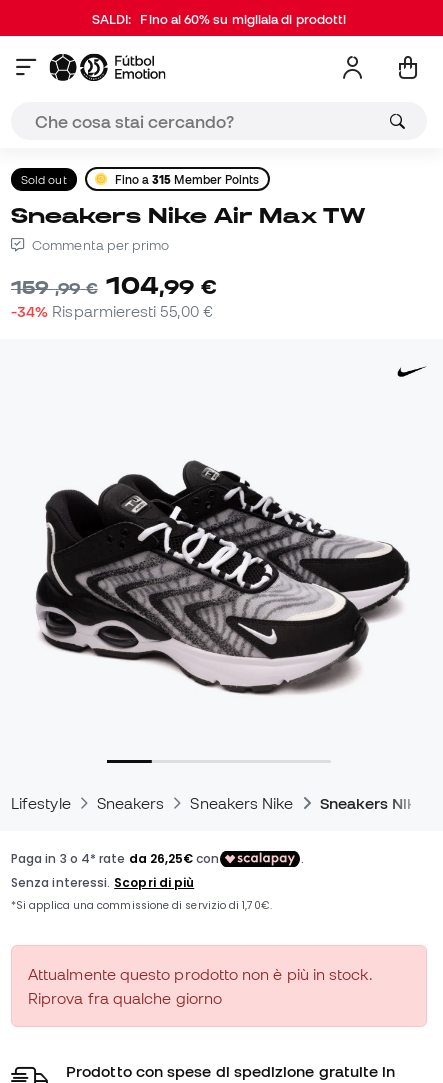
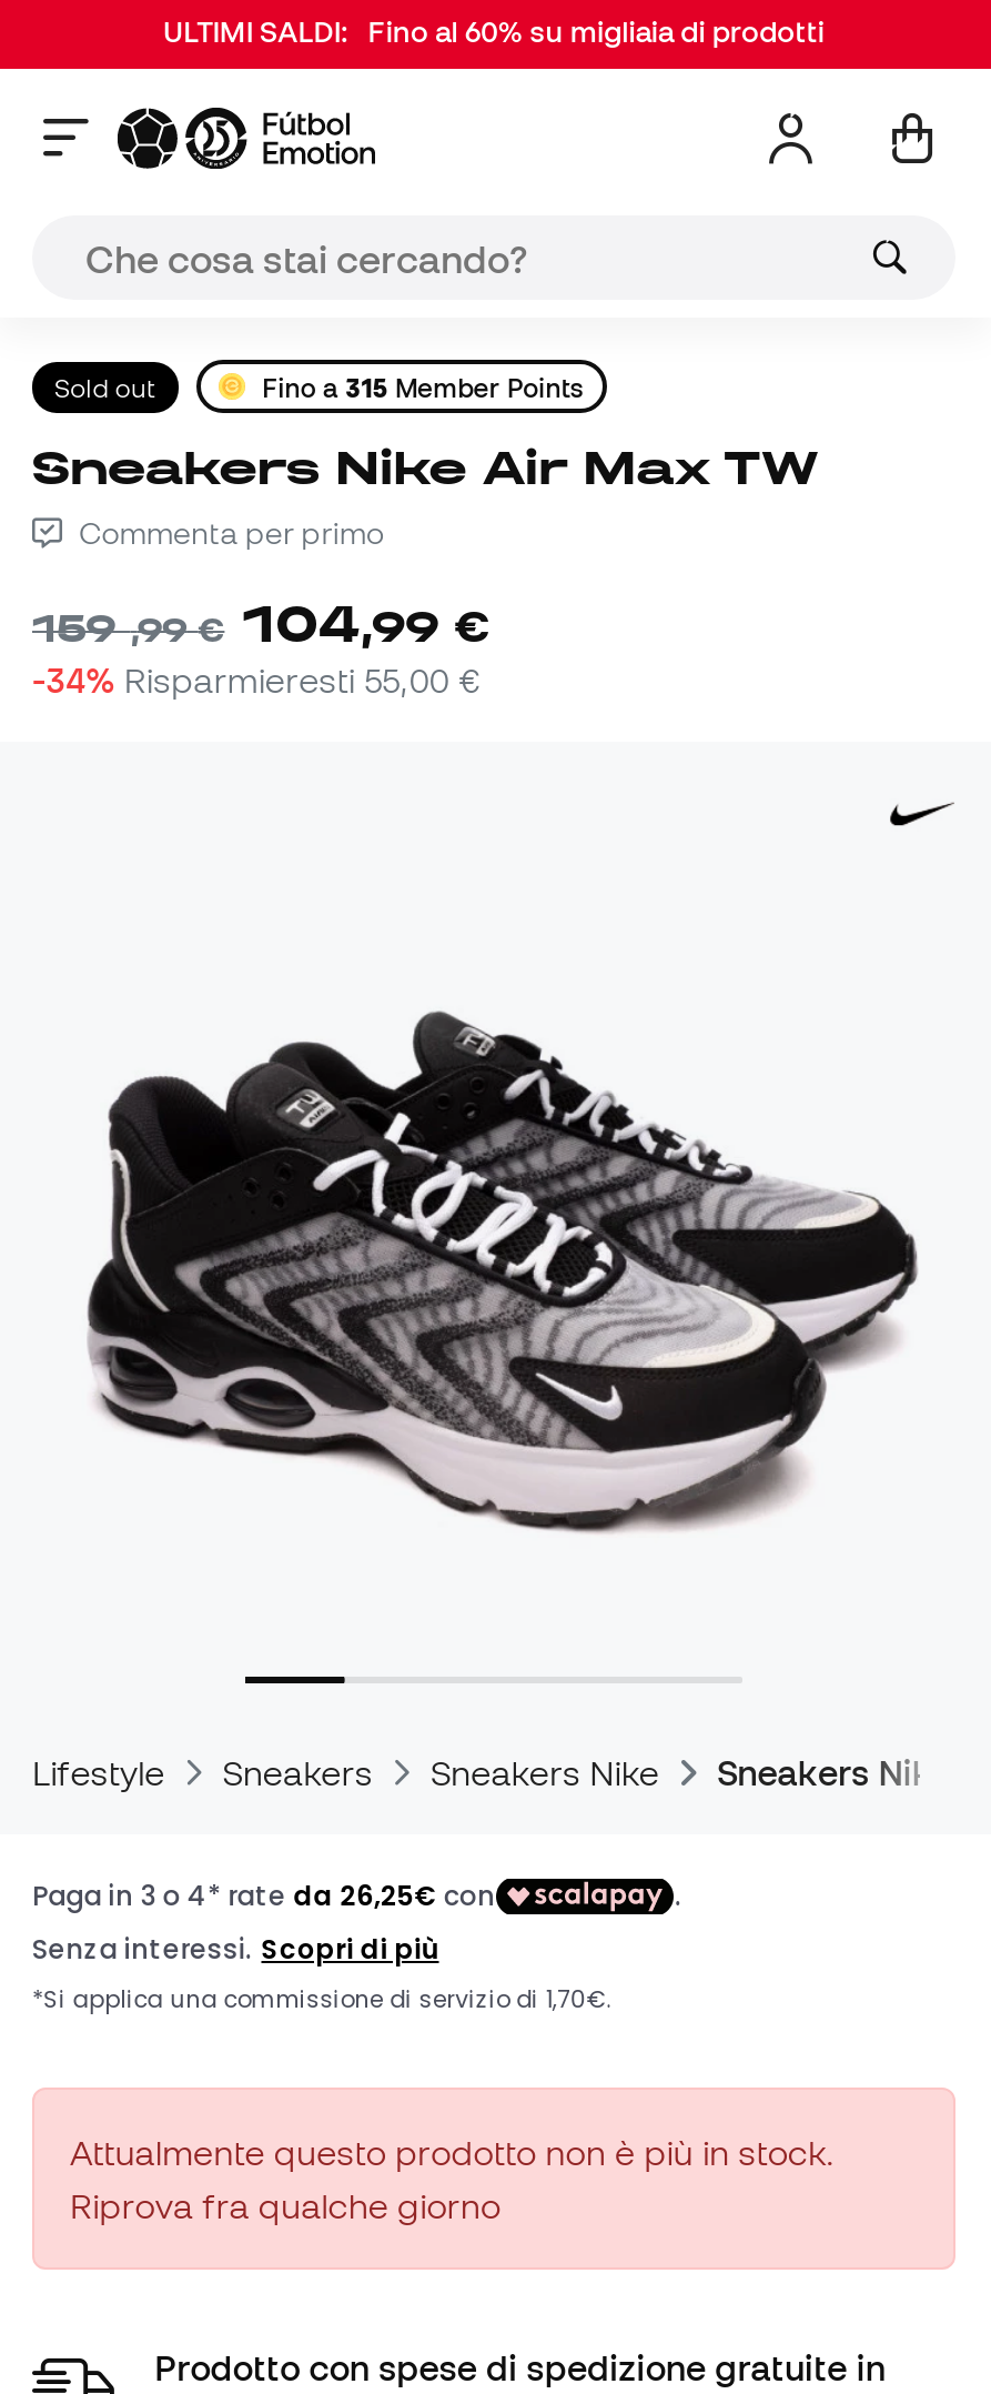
- SALDI: Fino al 60% su migliaia di prodotti
+ ULTIMI SALDI: Fino al 60% su migliaia di prodotti
